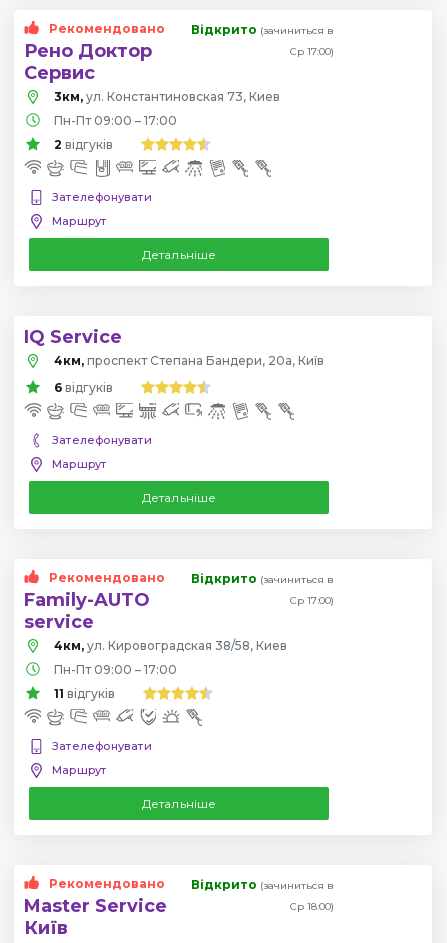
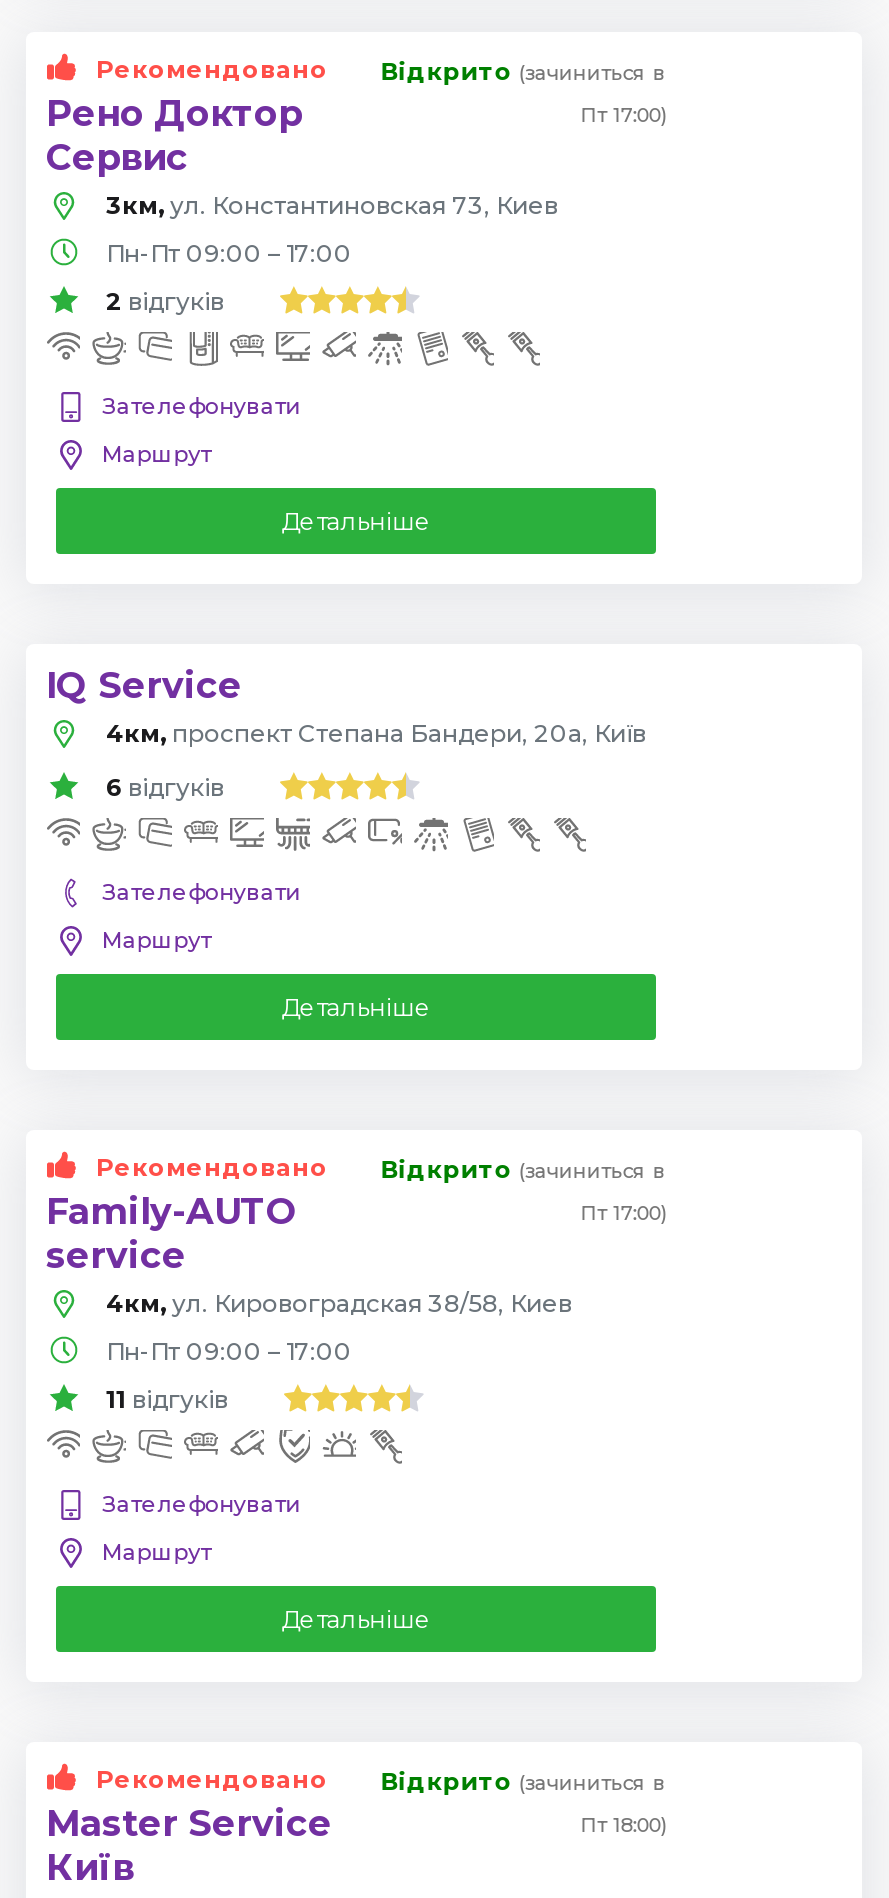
- Ср 17:00)
+ Пт 17:00)

- Ср 17:00)
+ Пт 17:00)

- Ср 18:00)
+ Пт 18:00)
